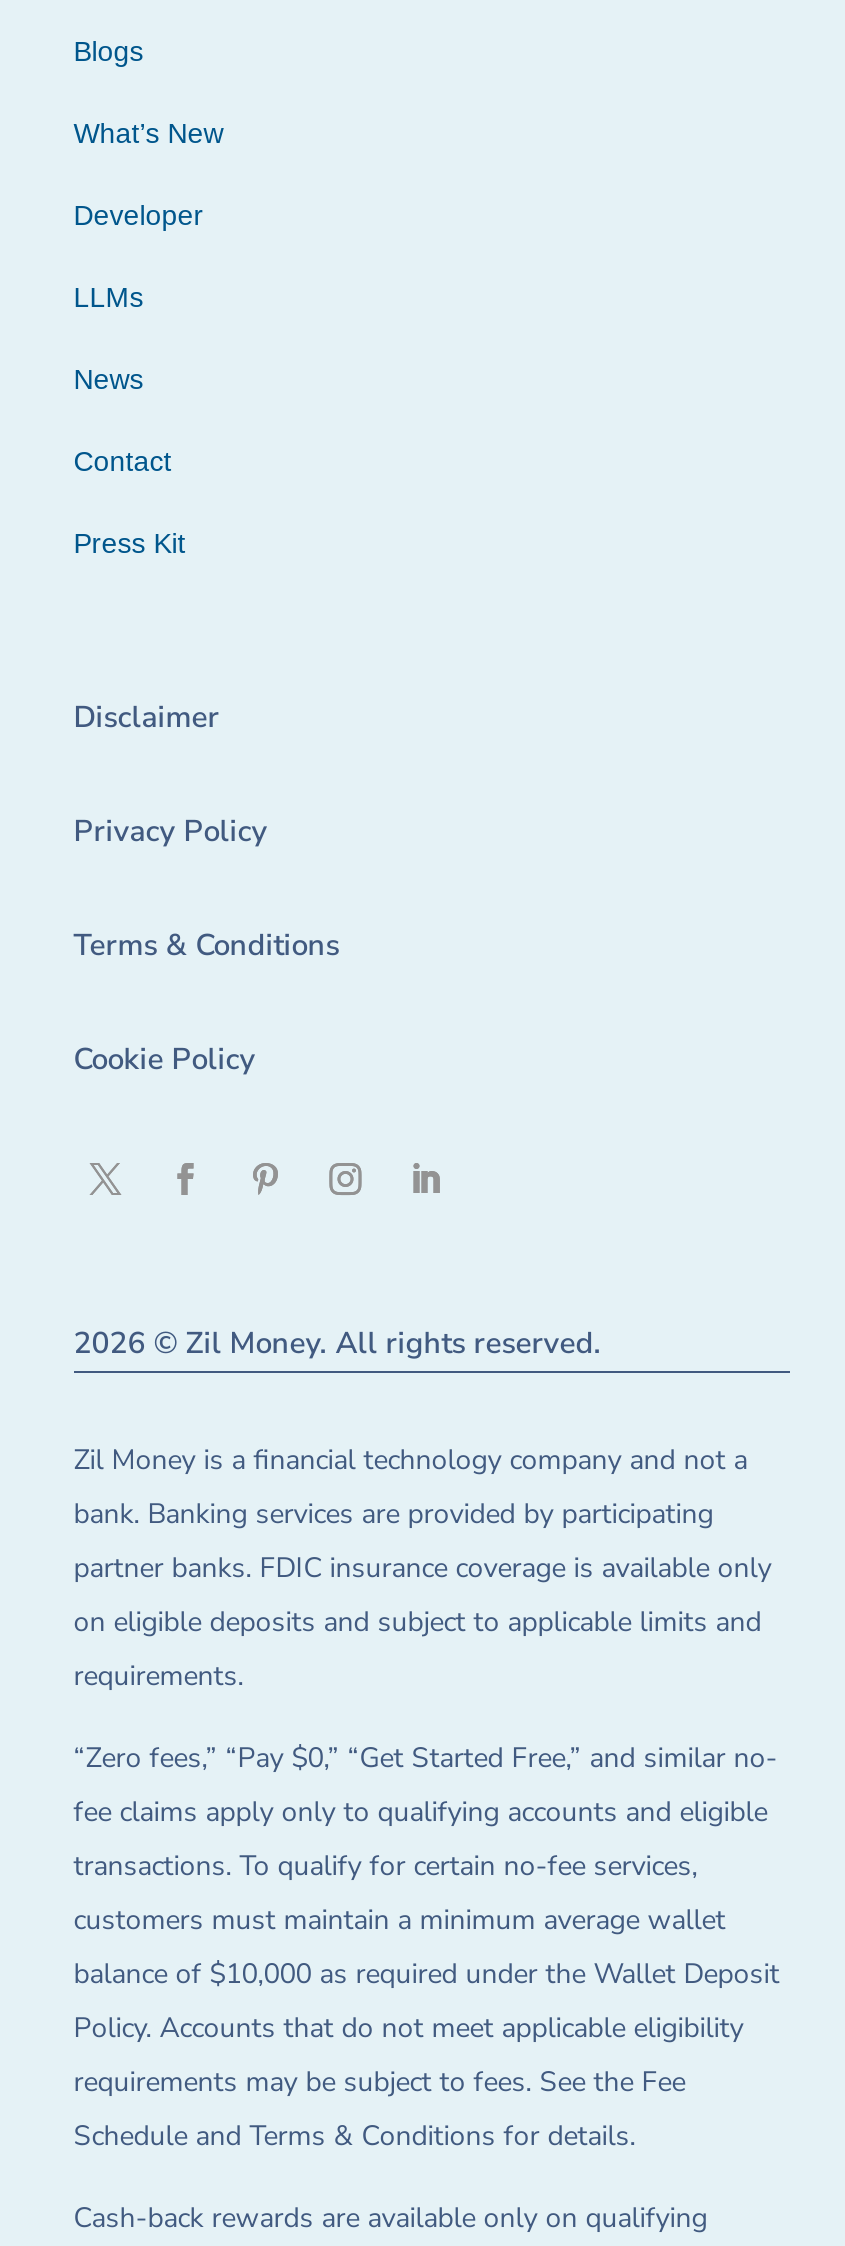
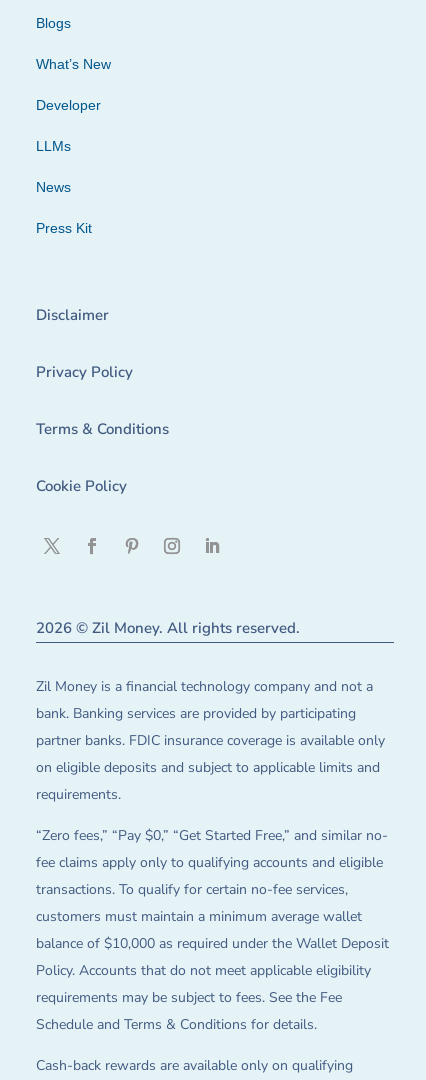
- Contact
